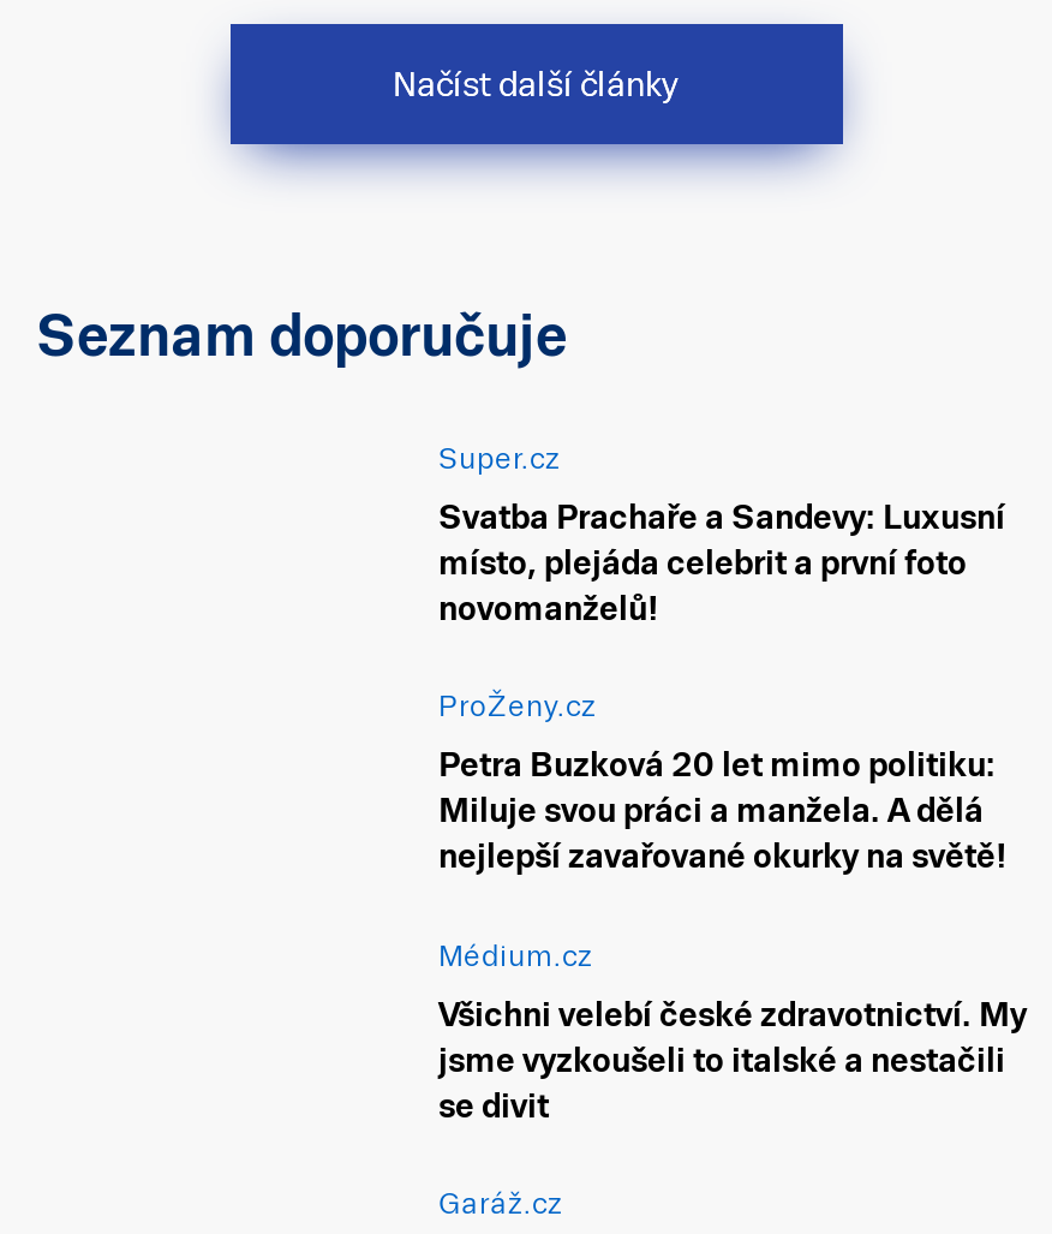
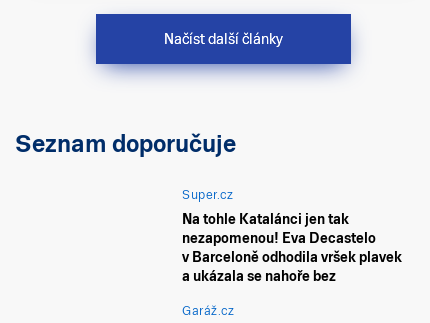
- Svatba Prachaře a Sandevy: Luxusní
- místo, plejáda celebrit a první foto
- novomanželů!
- ProŽeny.cz
- Petra Buzková 20 let mimo politiku:
- Miluje svou práci a manžela. A dělá
- nejlepší zavařované okurky na světě!
- Médium.cz
- Všichni velebí české zdravotnictví. My
- jsme vyzkoušeli to italské a nestačili
- se divit
+ Na tohle Katalánci jen tak
+ nezapomenou! Eva Decastelo
+ v Barceloně odhodila vršek plavek
+ a ukázala se nahoře bez
